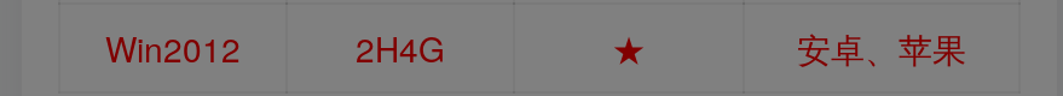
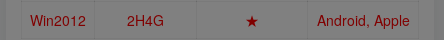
- 安卓、苹果
+ Android, Apple
